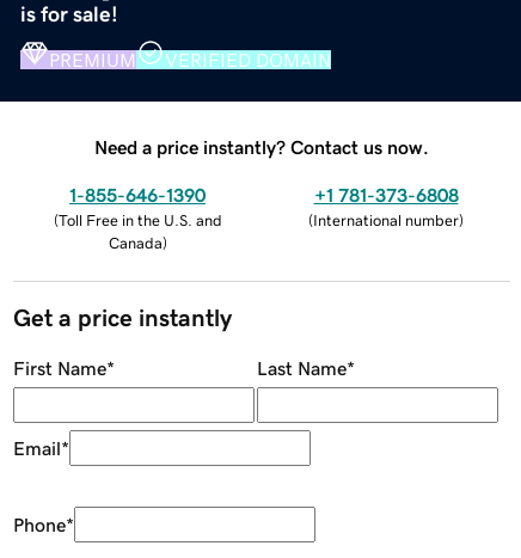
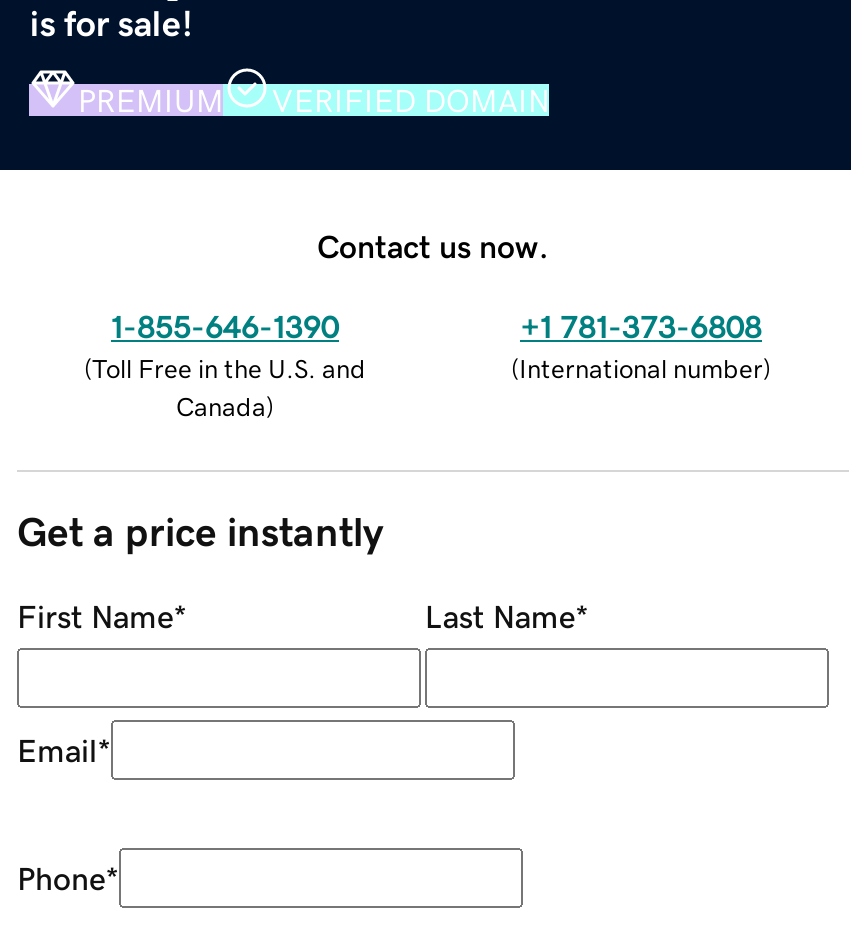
- Need a price instantly? Contact us now.
+ Contact us now.
